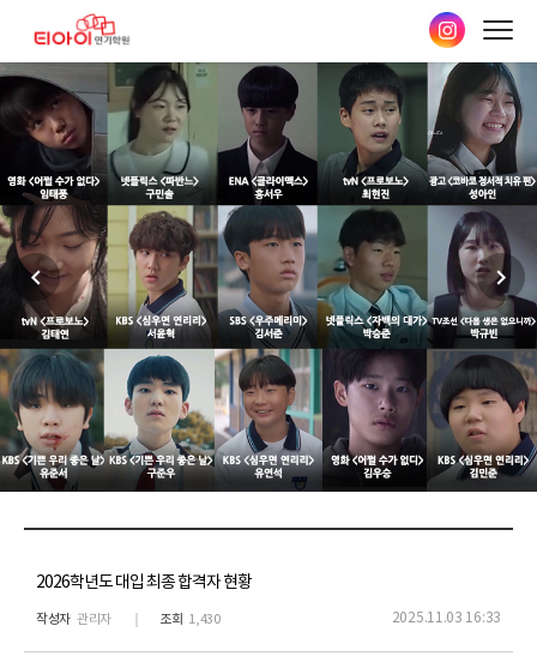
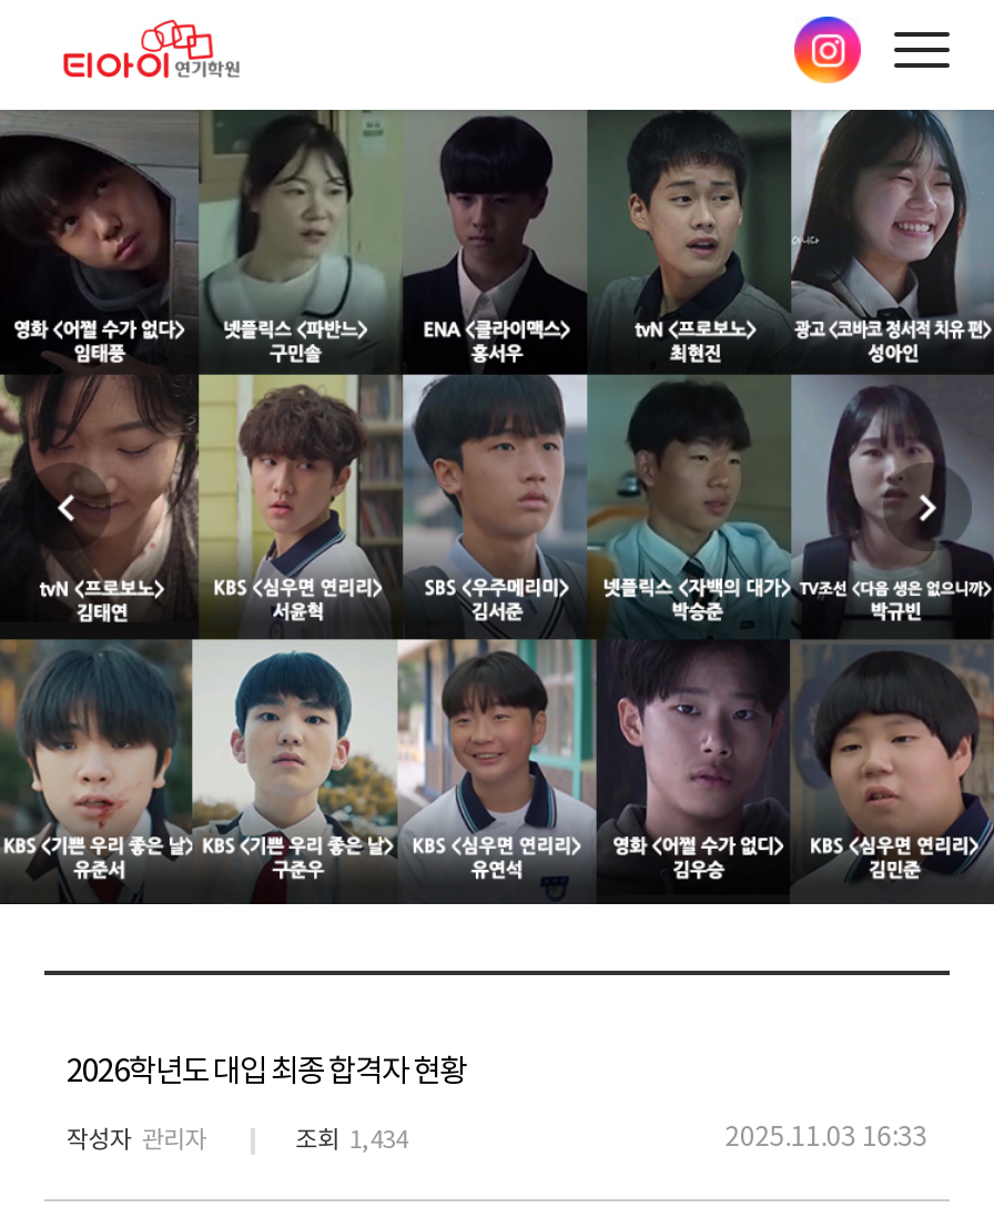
- 조회 1,430
+ 조회 1,434
